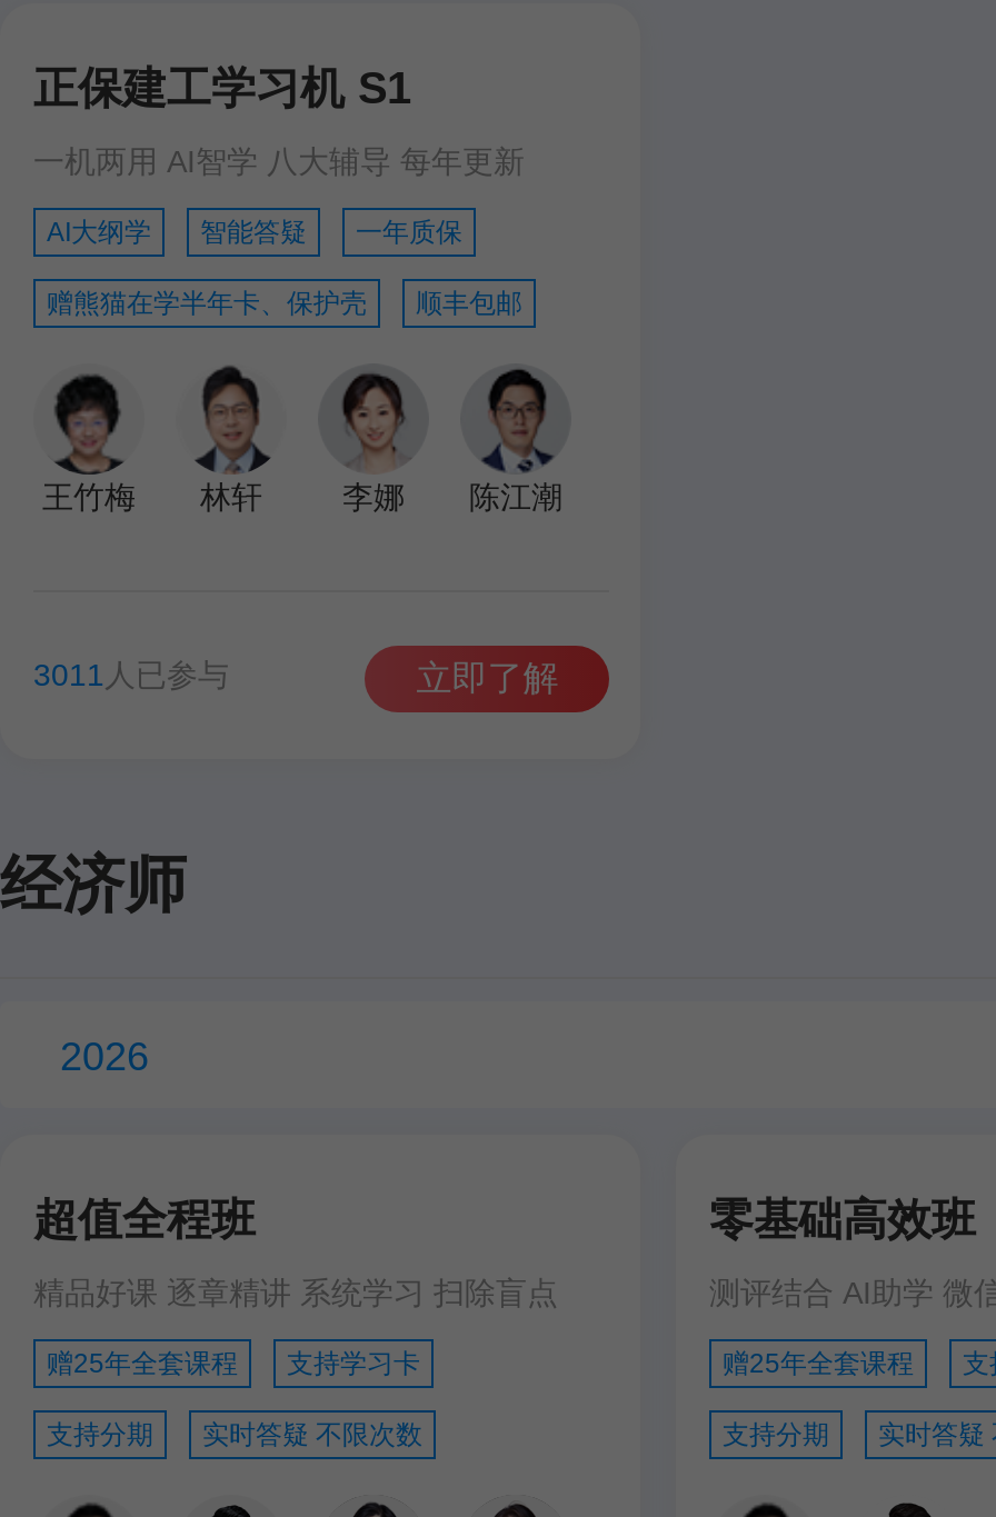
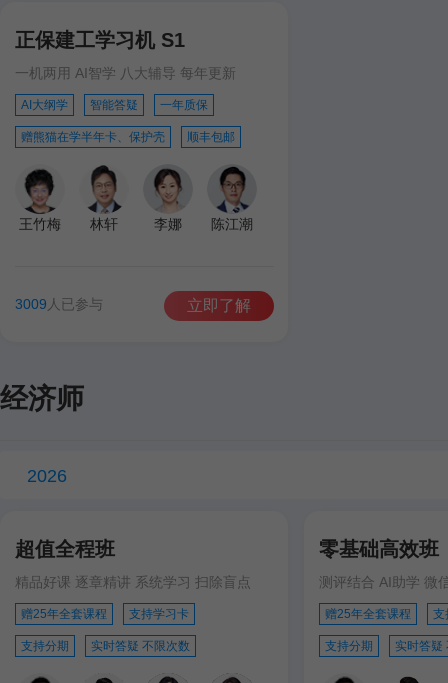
- 3011人已参与
+ 3009人已参与
